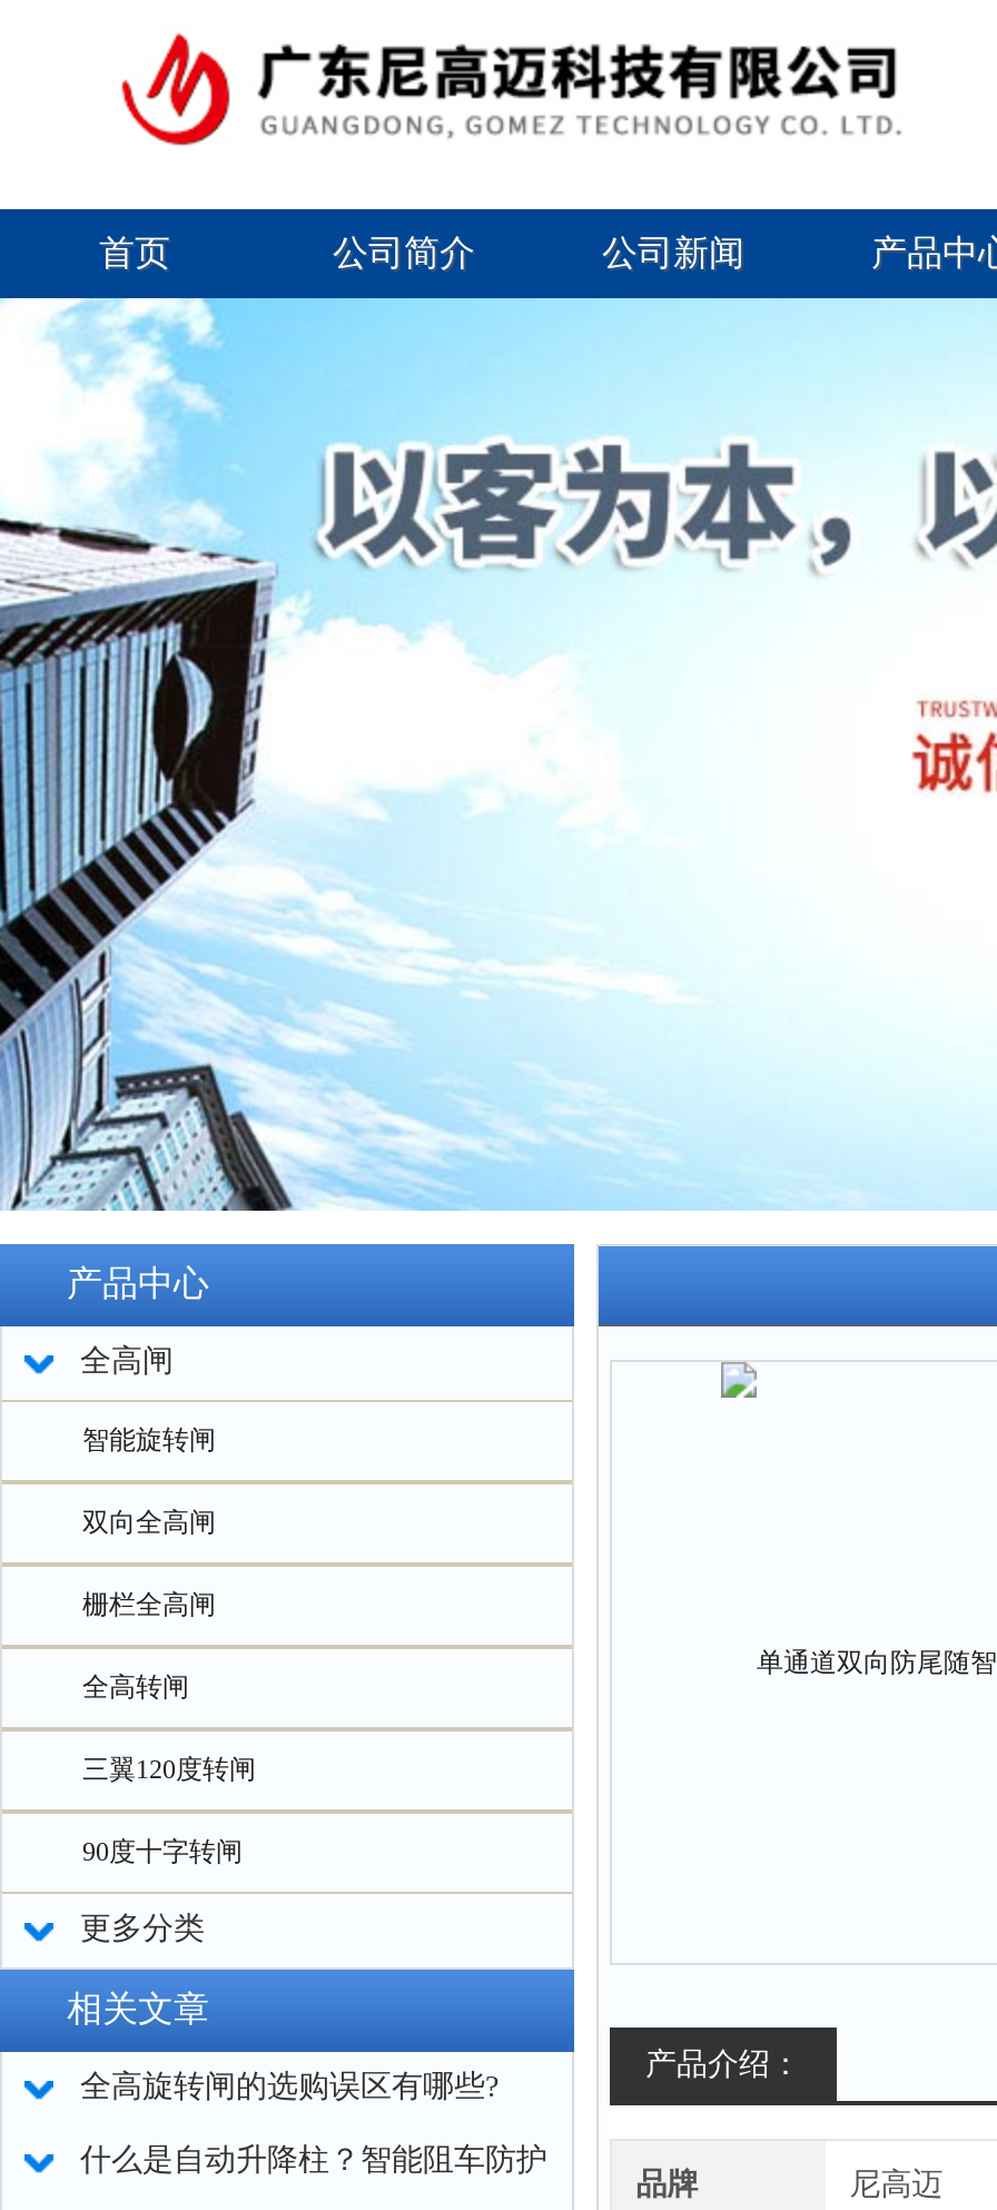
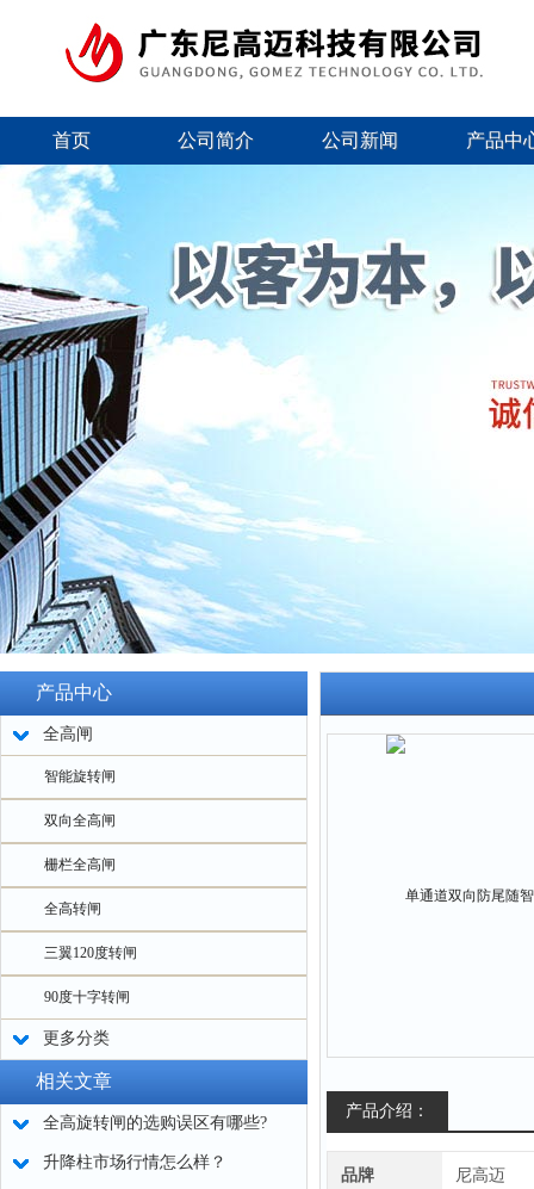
- 什么是自动升降柱？智能阻车防护
+ 升降柱市场行情怎么样？
